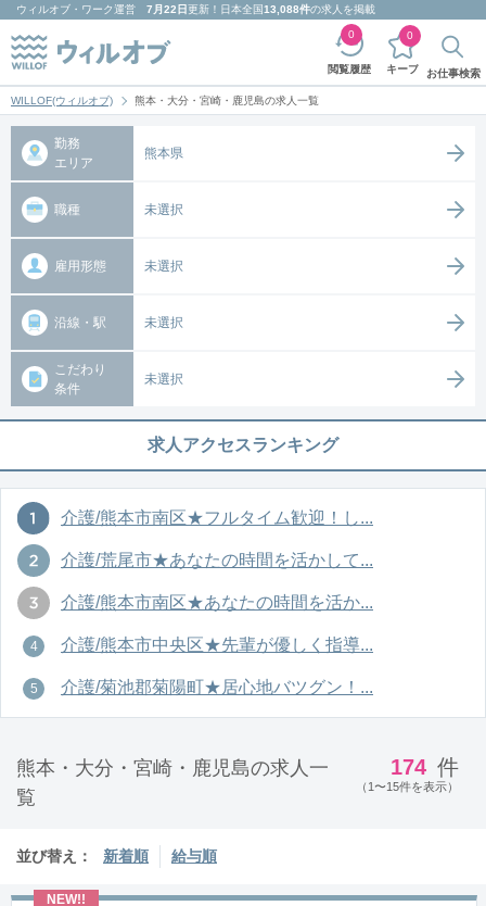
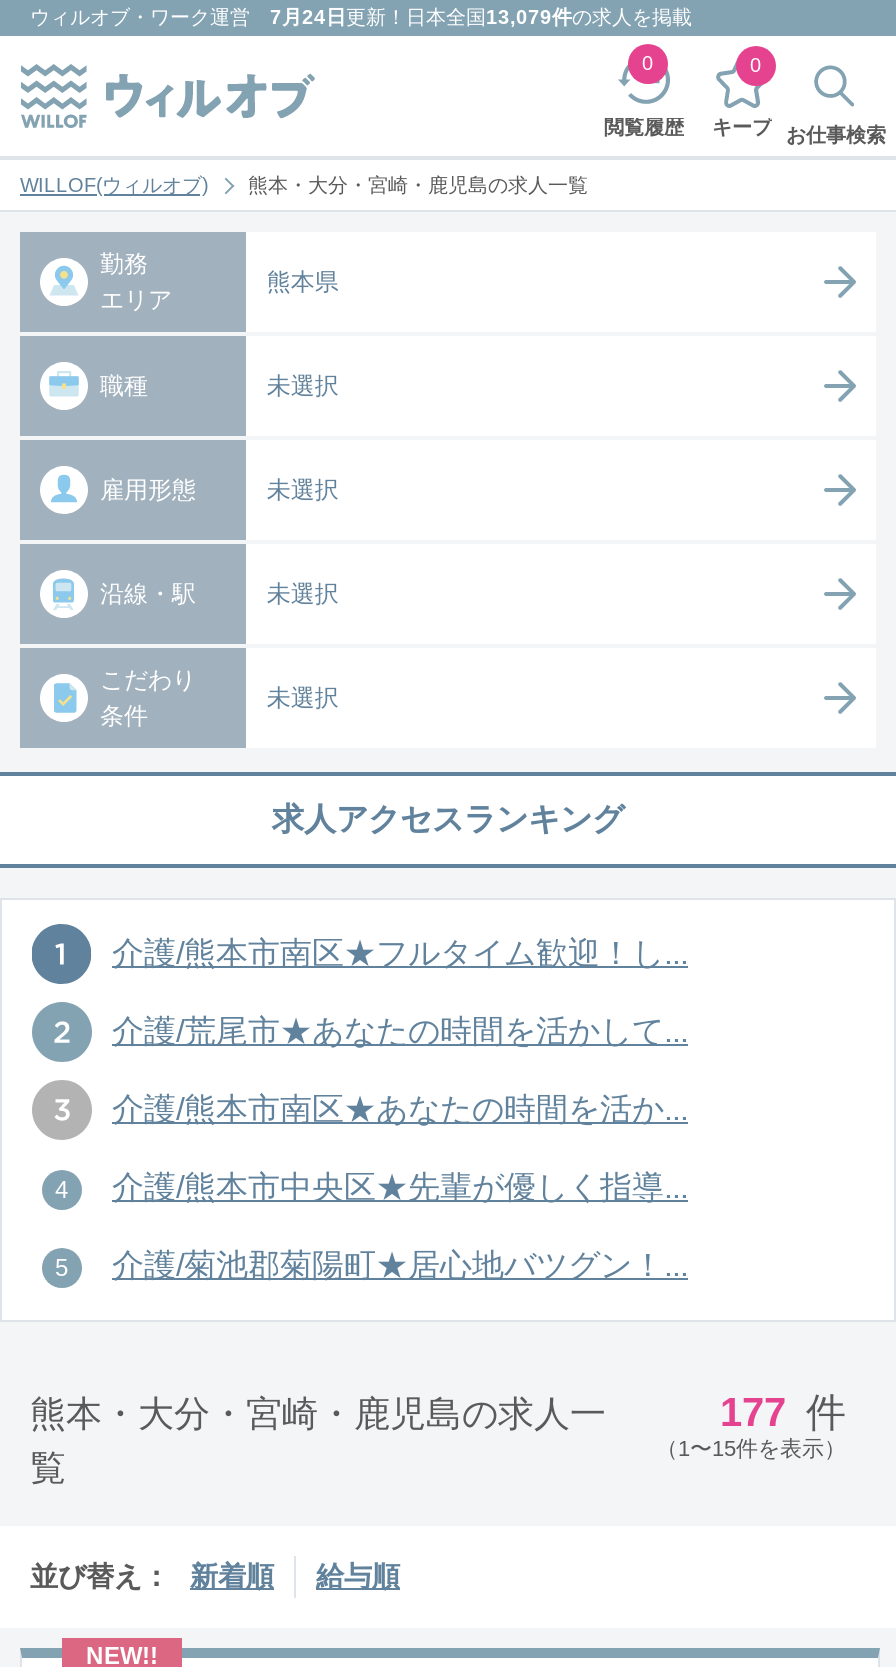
- ウィルオブ・ワーク運営7月22日更新！日本全国13,088件の求人を掲載
+ ウィルオブ・ワーク運営7月24日更新！日本全国13,079件の求人を掲載

- 174 件
+ 177 件
